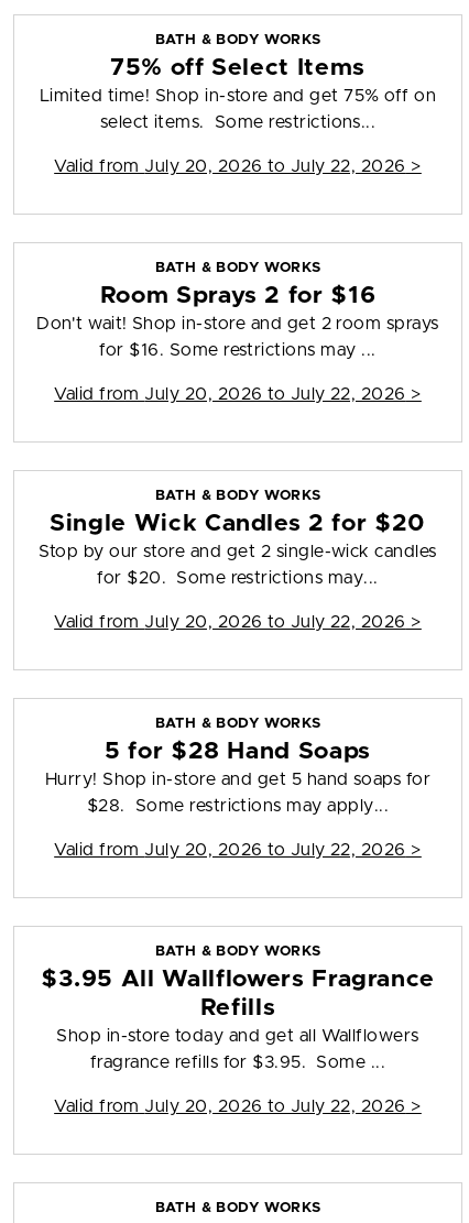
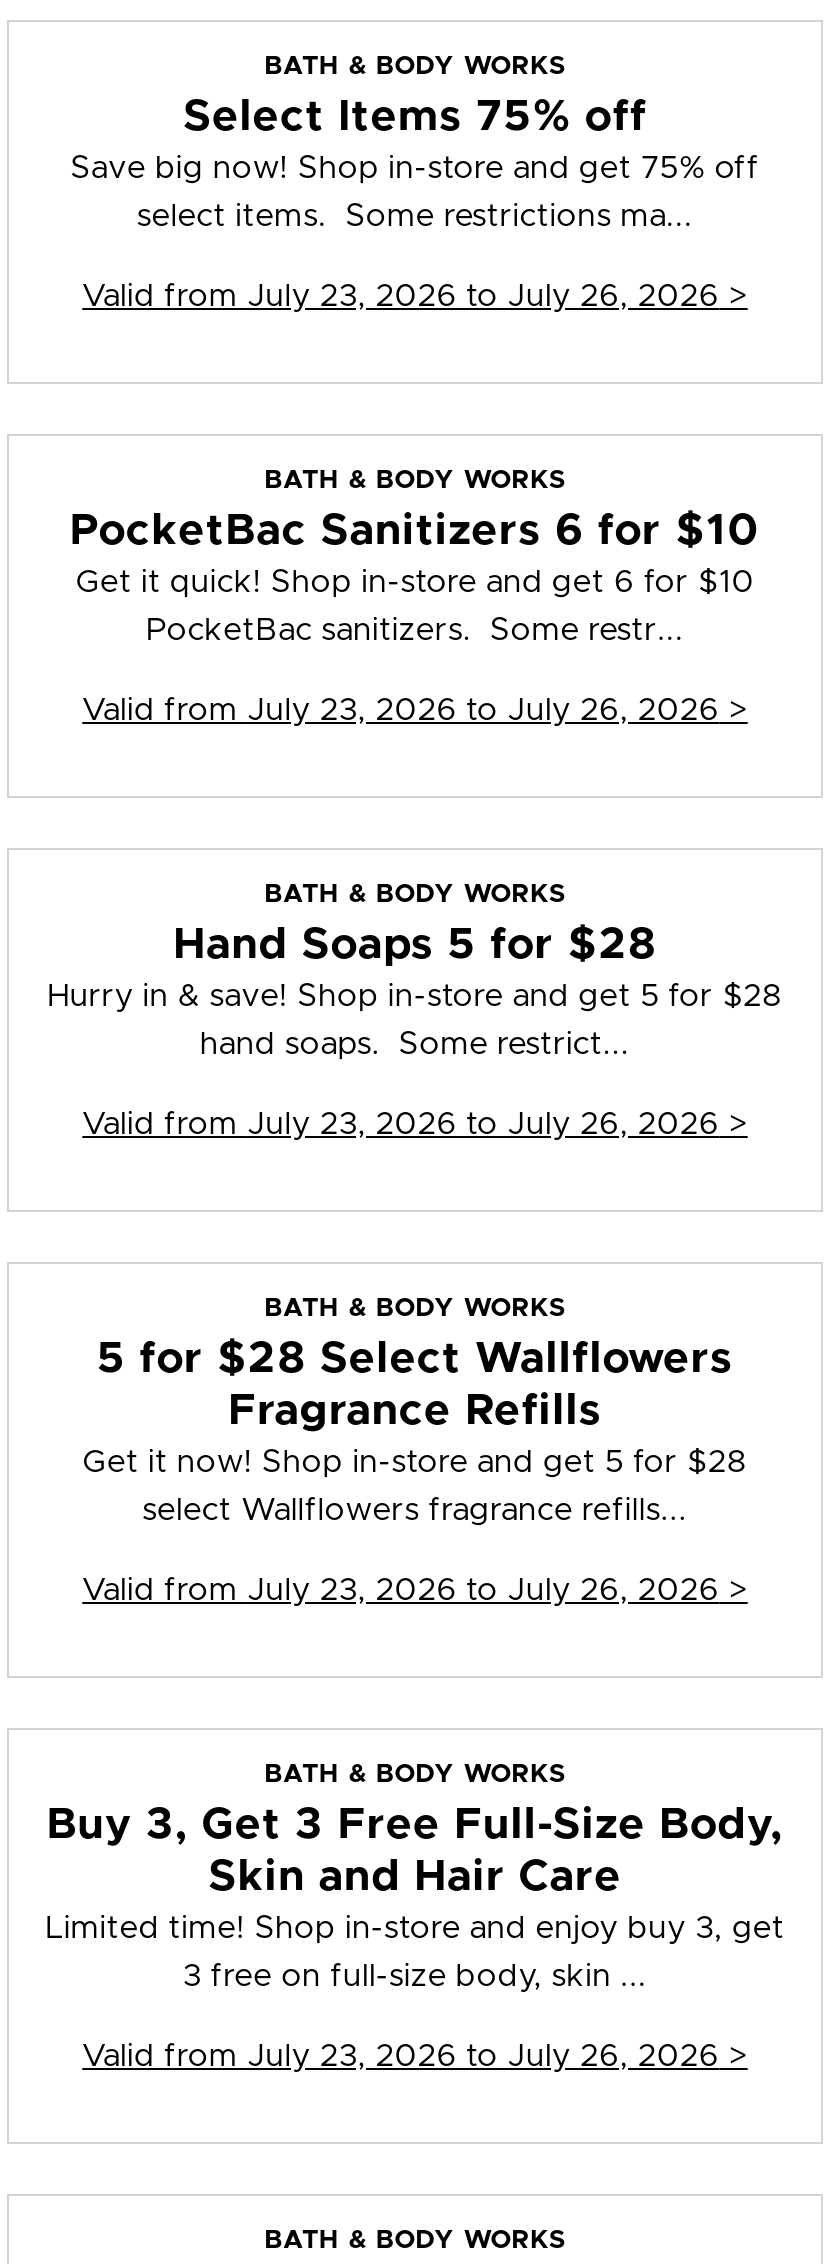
- 75% off Select Items
- Limited time! Shop in-store and get 75% off on
+ Select Items 75% off
+ Save big now! Shop in-store and get 75% off

- select items. Some restrictions...
+ select items. Some restrictions ma...

- Valid from July 20, 2026 to July 22, 2026 >
+ Valid from July 23, 2026 to July 26, 2026 >

- Room Sprays 2 for $16
- Don't wait! Shop in-store and get 2 room sprays
+ PocketBac Sanitizers 6 for $10
+ Get it quick! Shop in-store and get 6 for $10

- for $16. Some restrictions may ...
+ PocketBac sanitizers. Some restr...

- Valid from July 20, 2026 to July 22, 2026 >
+ Valid from July 23, 2026 to July 26, 2026 >

- Single Wick Candles 2 for $20
- Stop by our store and get 2 single-wick candles
+ Hand Soaps 5 for $28
+ Hurry in & save! Shop in-store and get 5 for $28

- for $20. Some restrictions may...
+ hand soaps. Some restrict...

- Valid from July 20, 2026 to July 22, 2026 >
+ Valid from July 23, 2026 to July 26, 2026 >

- 5 for $28 Hand Soaps
- Hurry! Shop in-store and get 5 hand soaps for
+ 5 for $28 Select Wallflowers
+ Fragrance Refills
+ Get it now! Shop in-store and get 5 for $28

- $28. Some restrictions may apply...
+ select Wallflowers fragrance refills...

- Valid from July 20, 2026 to July 22, 2026 >
+ Valid from July 23, 2026 to July 26, 2026 >

- $3.95 All Wallflowers Fragrance
- Refills
- Shop in-store today and get all Wallflowers
+ Buy 3, Get 3 Free Full-Size Body,
+ Skin and Hair Care
+ Limited time! Shop in-store and enjoy buy 3, get

- fragrance refills for $3.95. Some ...
+ 3 free on full-size body, skin ...

- Valid from July 20, 2026 to July 22, 2026 >
+ Valid from July 23, 2026 to July 26, 2026 >
